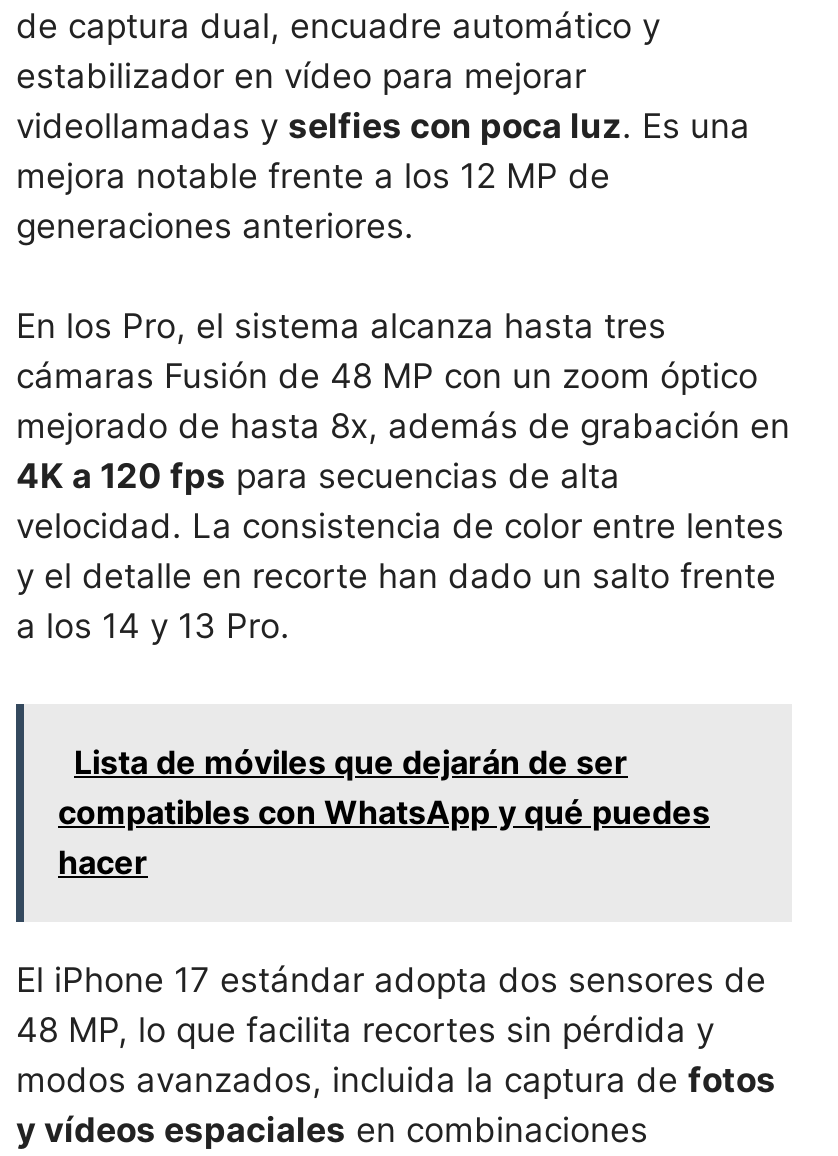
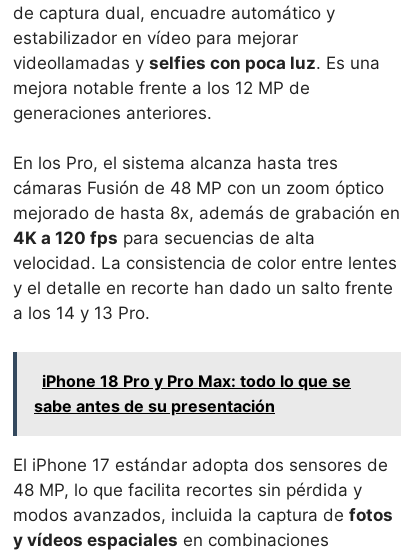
- Lista de móviles que dejarán de ser
- compatibles con WhatsApp y qué puedes
- hacer
+ iPhone 18 Pro y Pro Max: todo lo que se
+ sabe antes de su presentación
